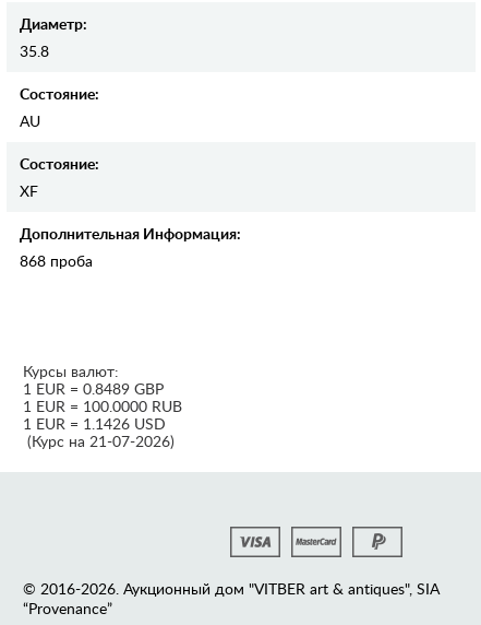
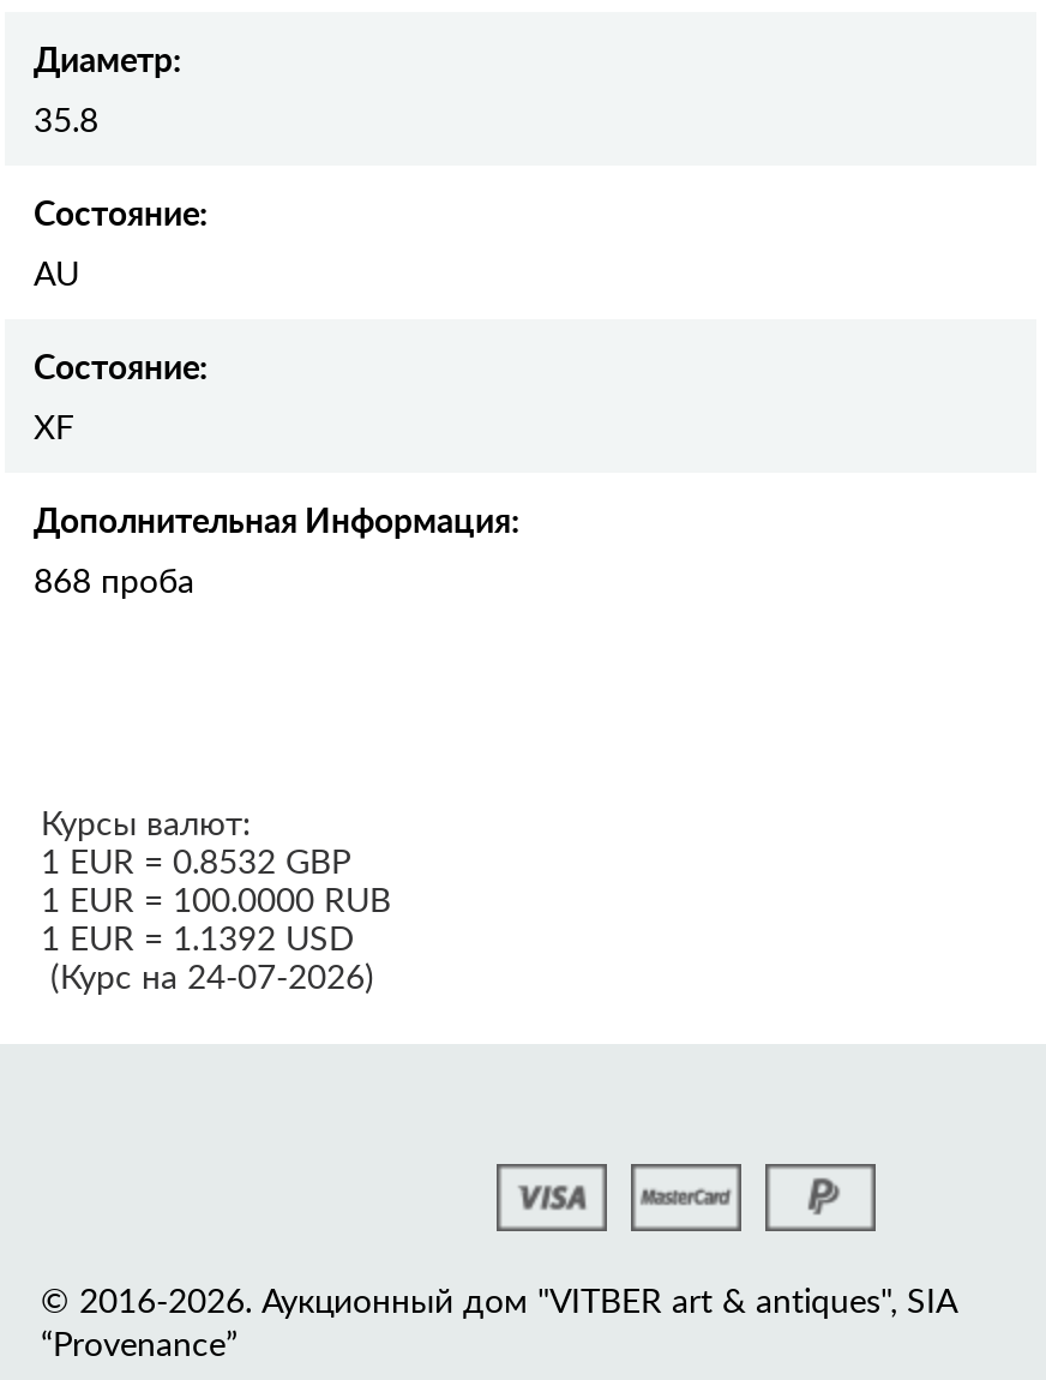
- 1 EUR = 0.8489 GBP
+ 1 EUR = 0.8532 GBP

- 1 EUR = 1.1426 USD
+ 1 EUR = 1.1392 USD

- (Курс на 21-07-2026)
+ (Курс на 24-07-2026)
